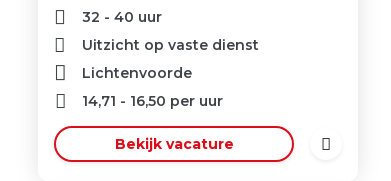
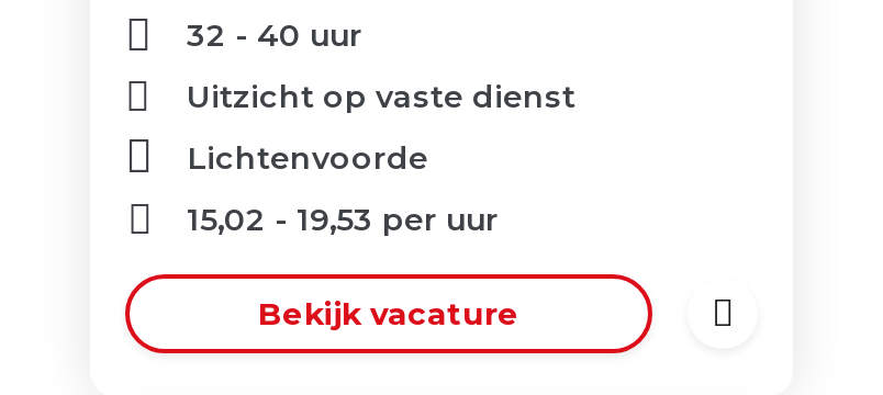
- 14,71 - 16,50 per uur
+ 15,02 - 19,53 per uur
